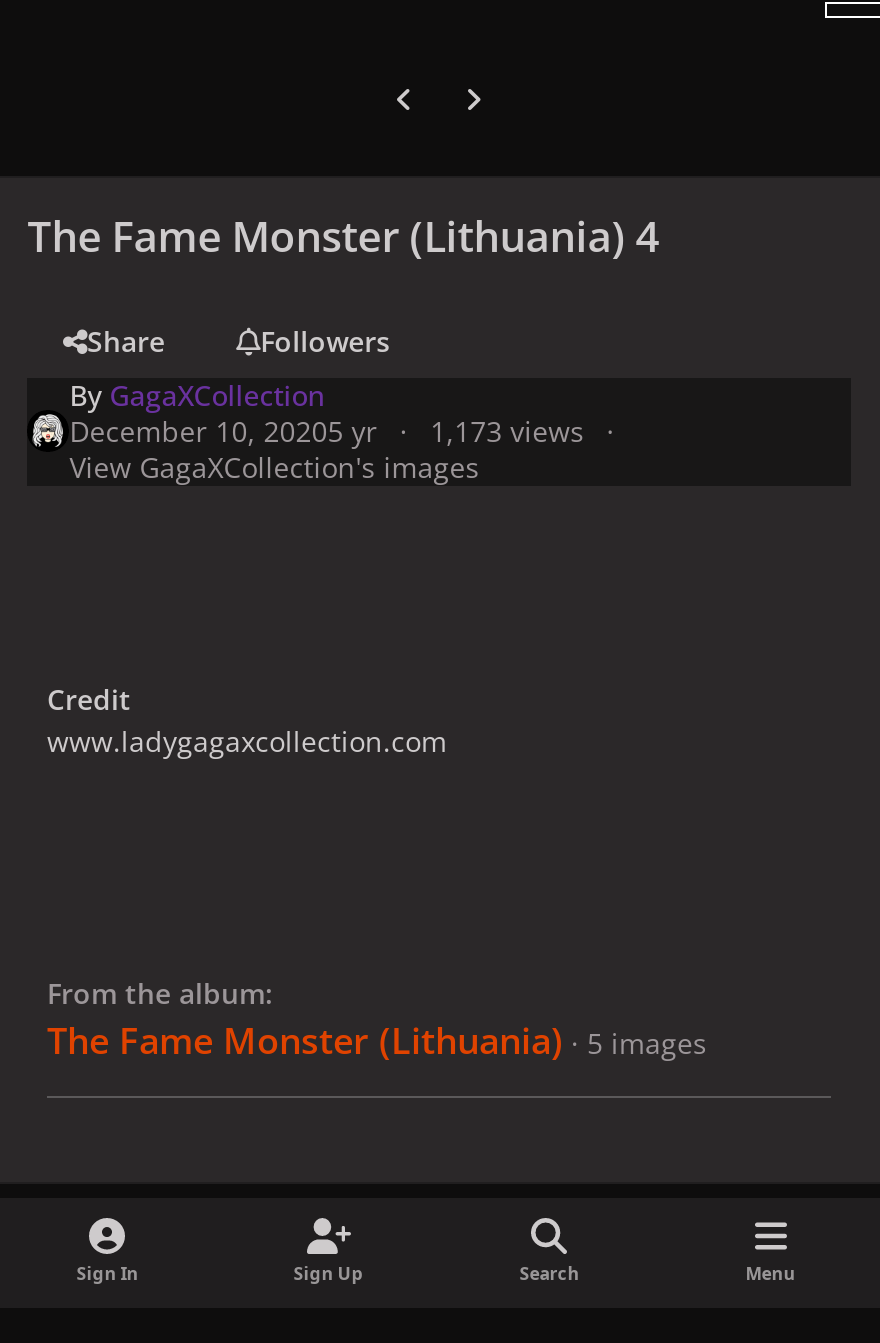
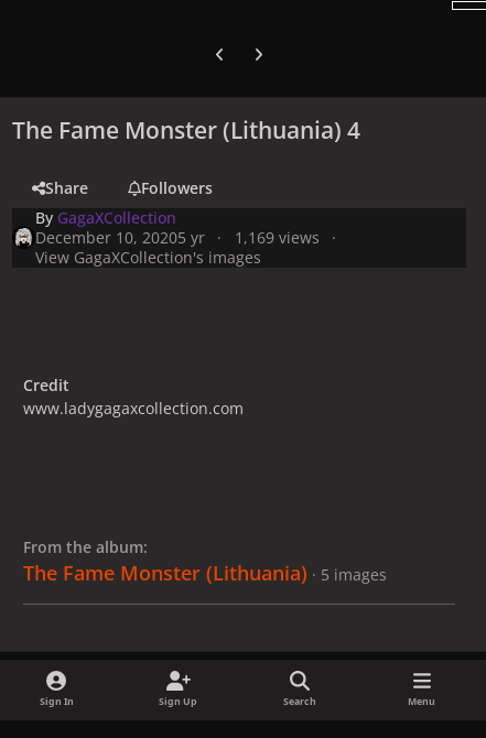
- December 10, 20205 yr 1,173 views
+ December 10, 20205 yr 1,169 views
